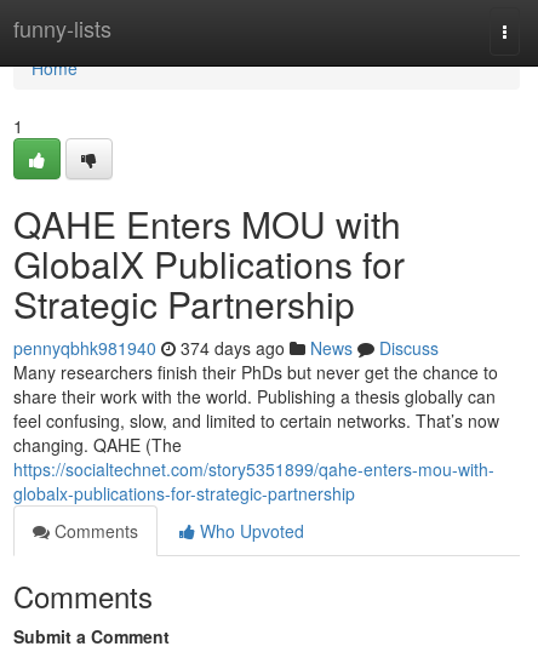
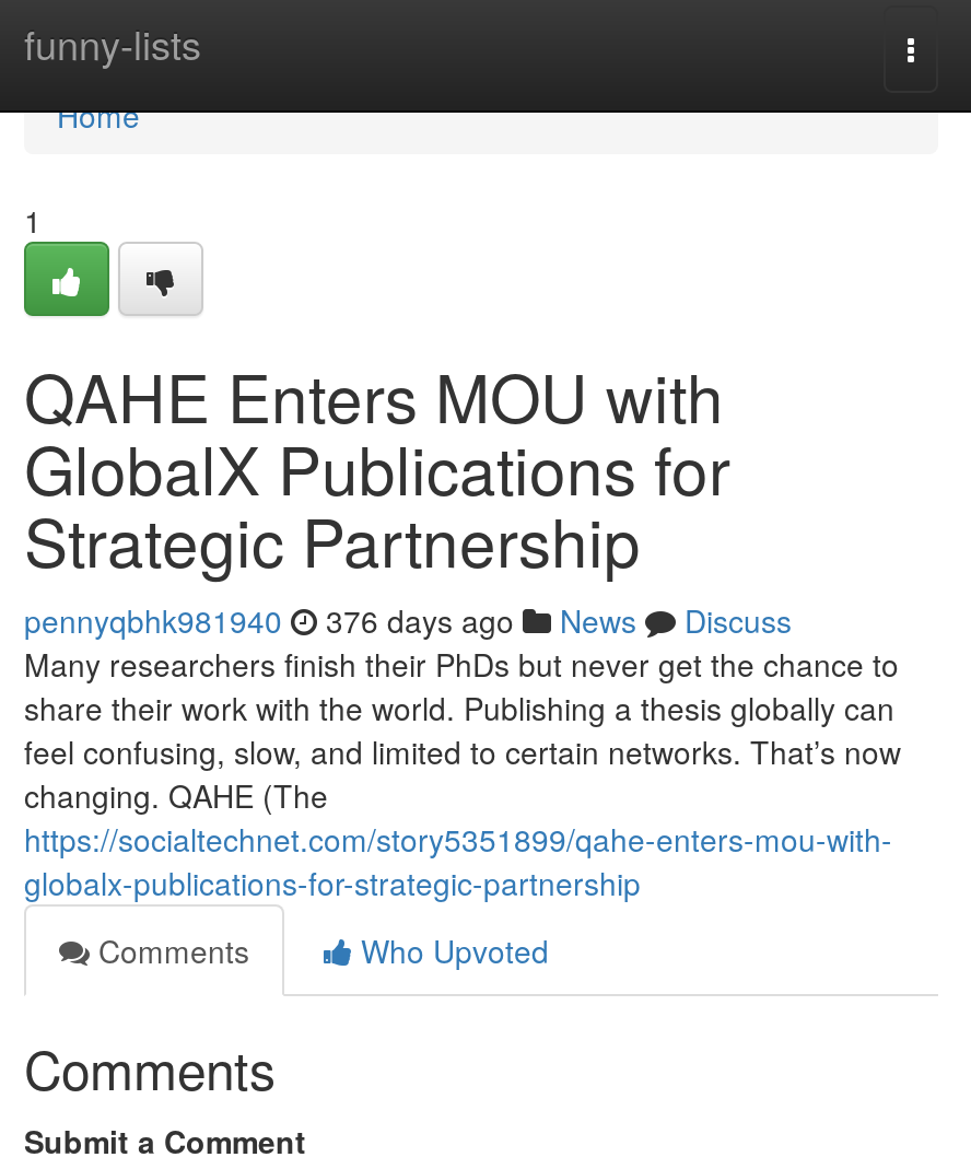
- pennyqbhk981940 374 days ago News Discuss
+ pennyqbhk981940 376 days ago News Discuss
